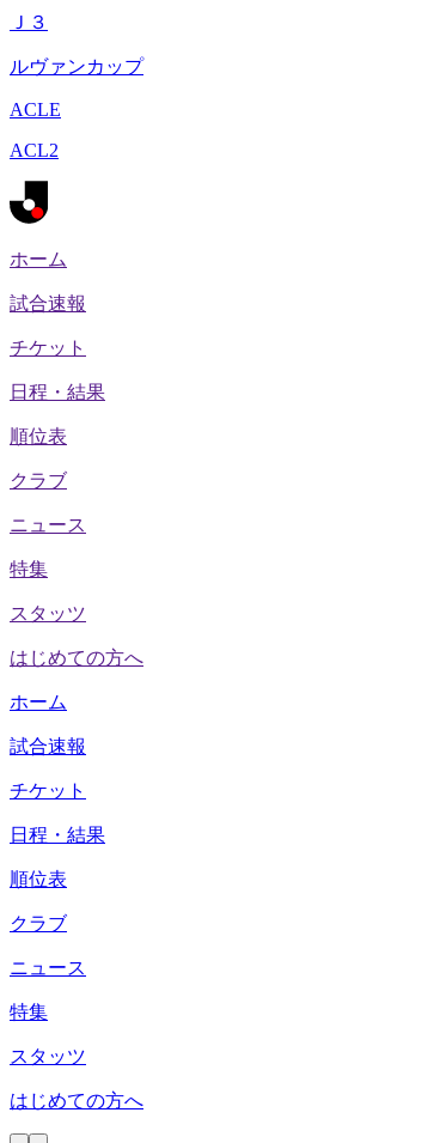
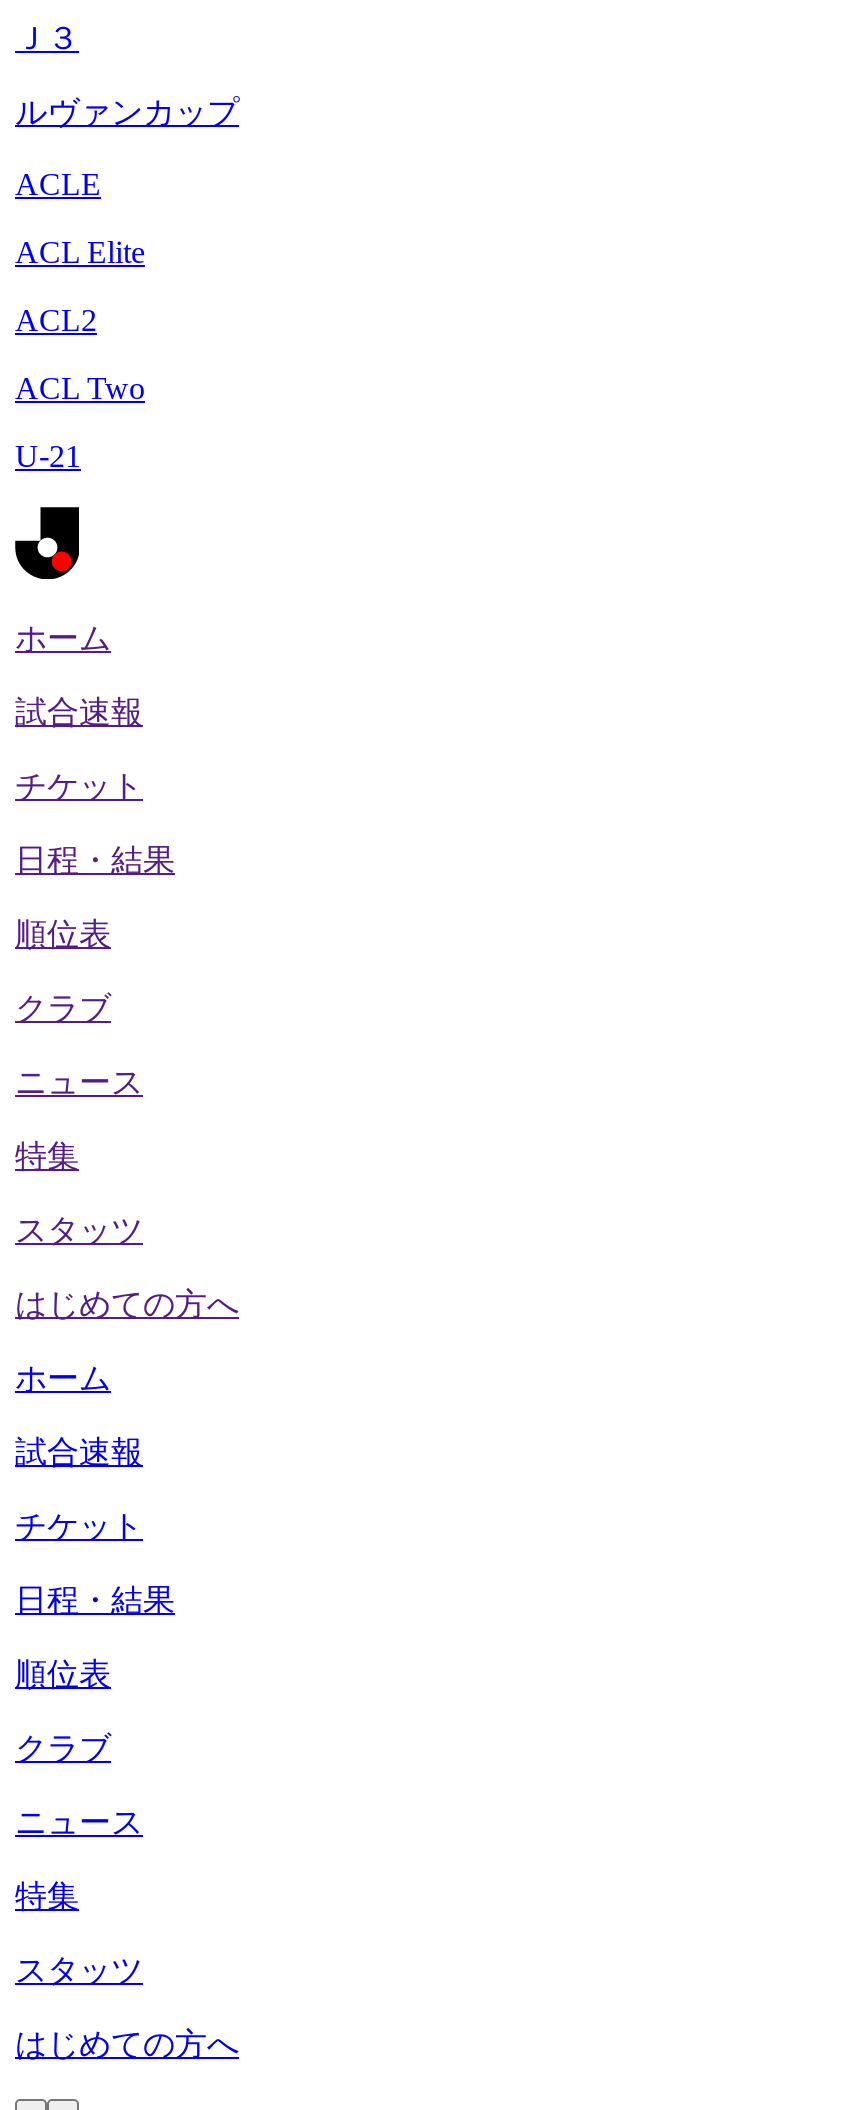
+ ACL Elite

+ ACL Two
+ U-21
